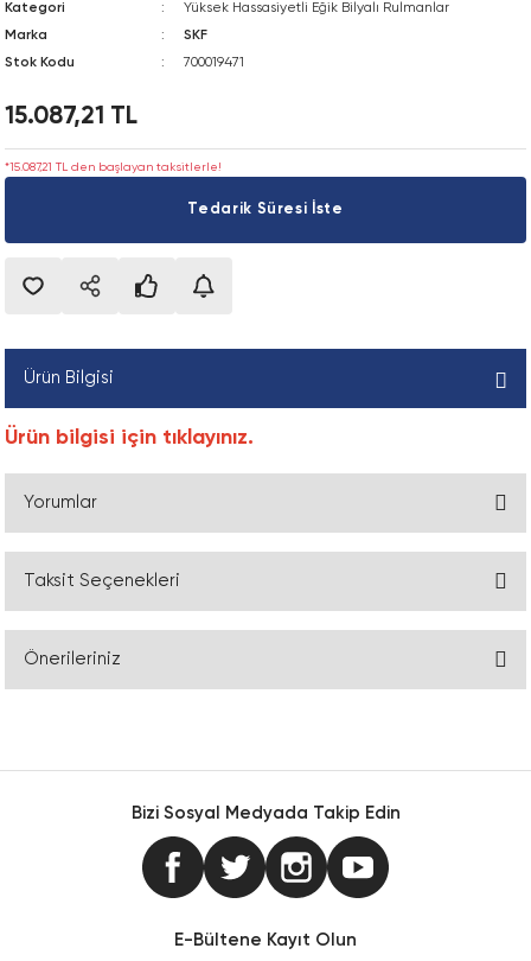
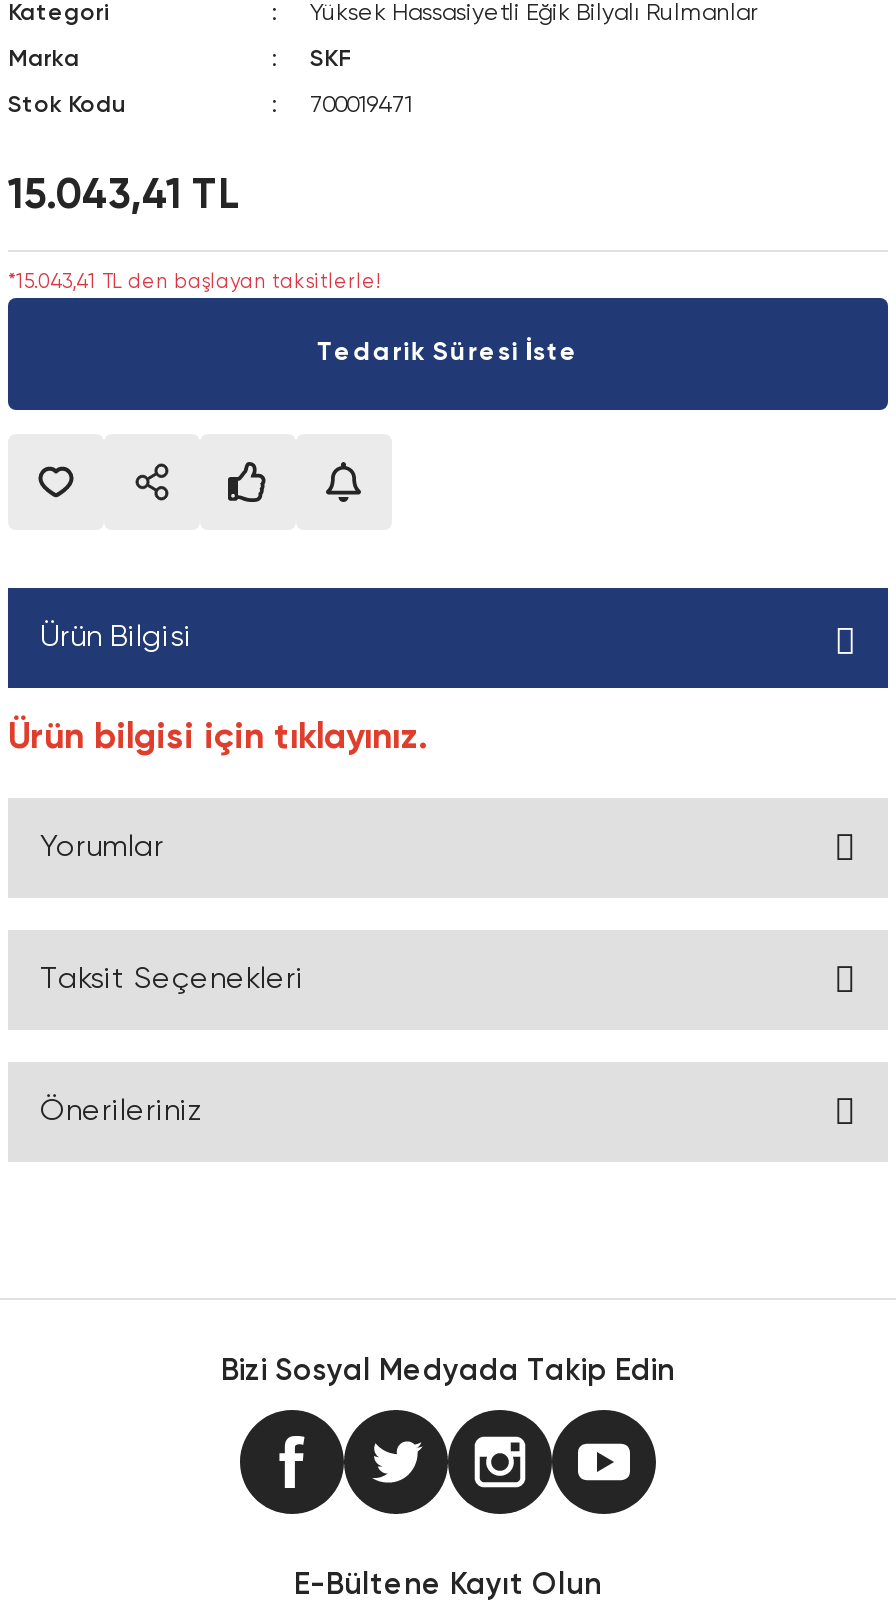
- 15.087,21 TL
+ 15.043,41 TL

- *15.087,21 TL den başlayan taksitlerle!
+ *15.043,41 TL den başlayan taksitlerle!
